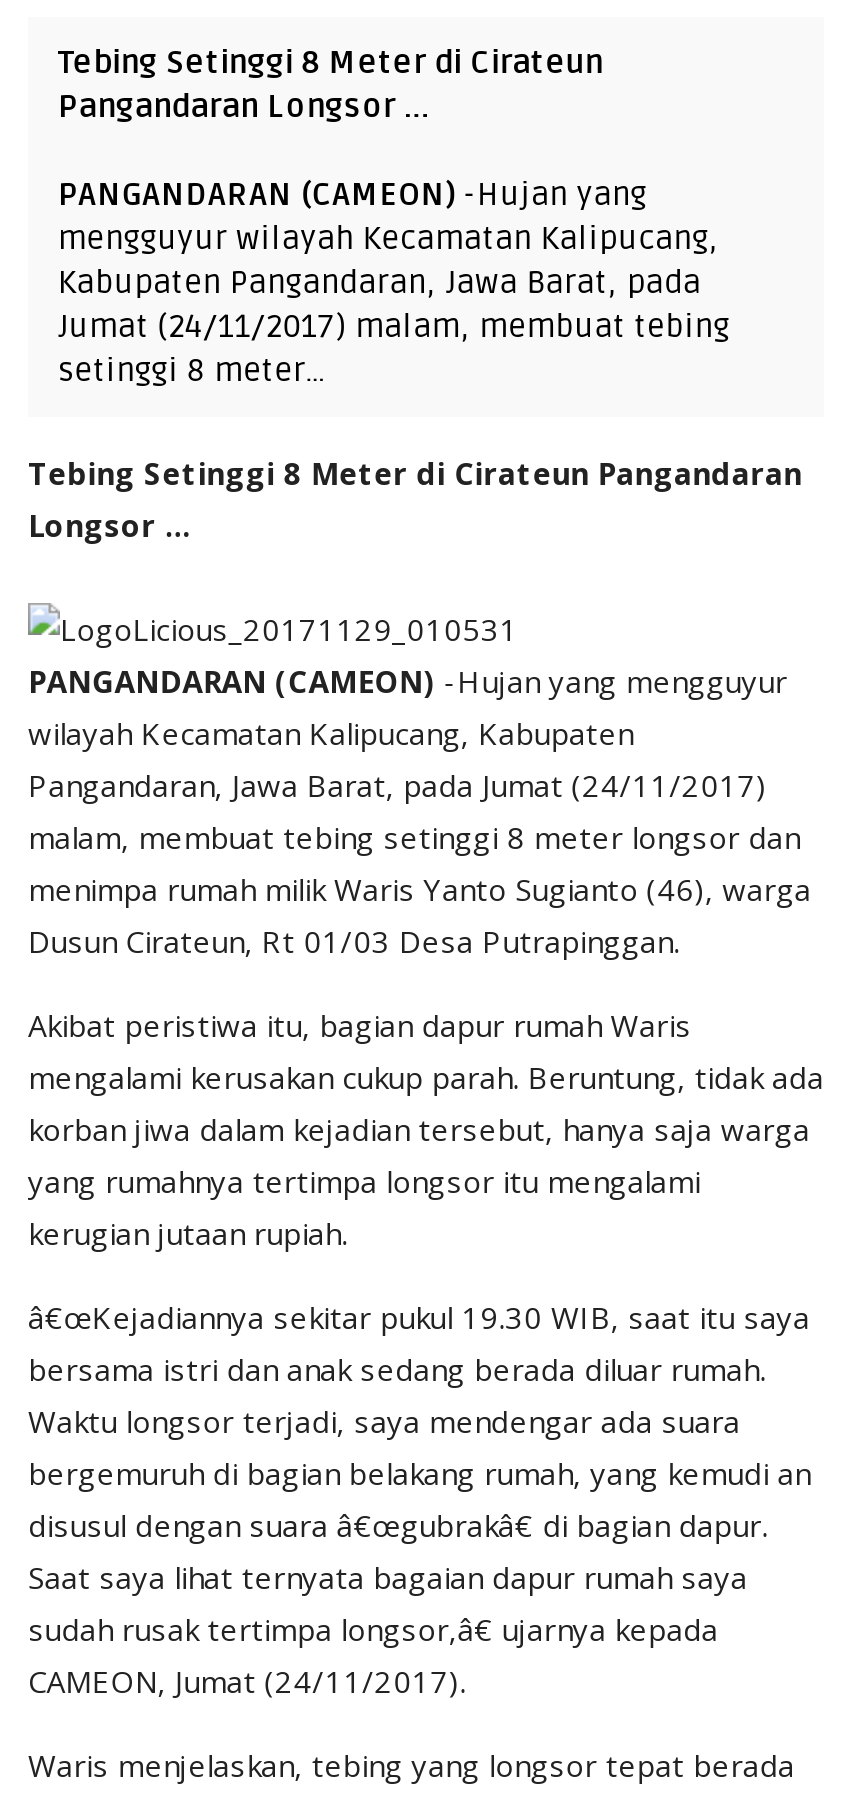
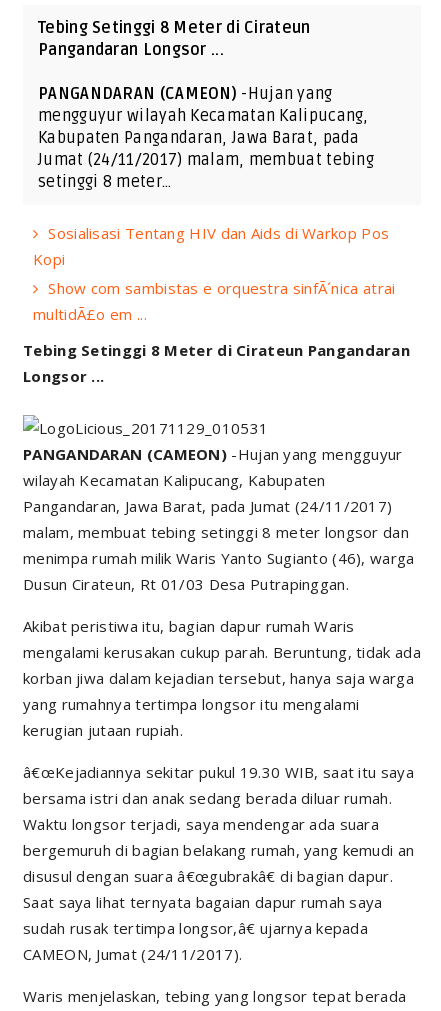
+ Sosialisasi Tentang HIV dan Aids di Warkop Pos
+ Kopi
+ Show com sambistas e orquestra sinfÃ´nica atrai
+ multidÃ£o em ...
